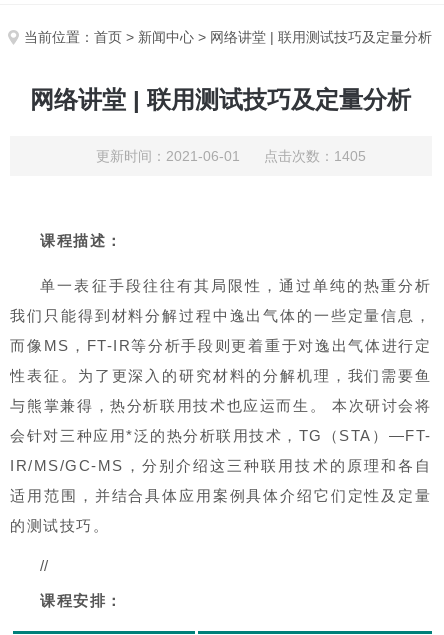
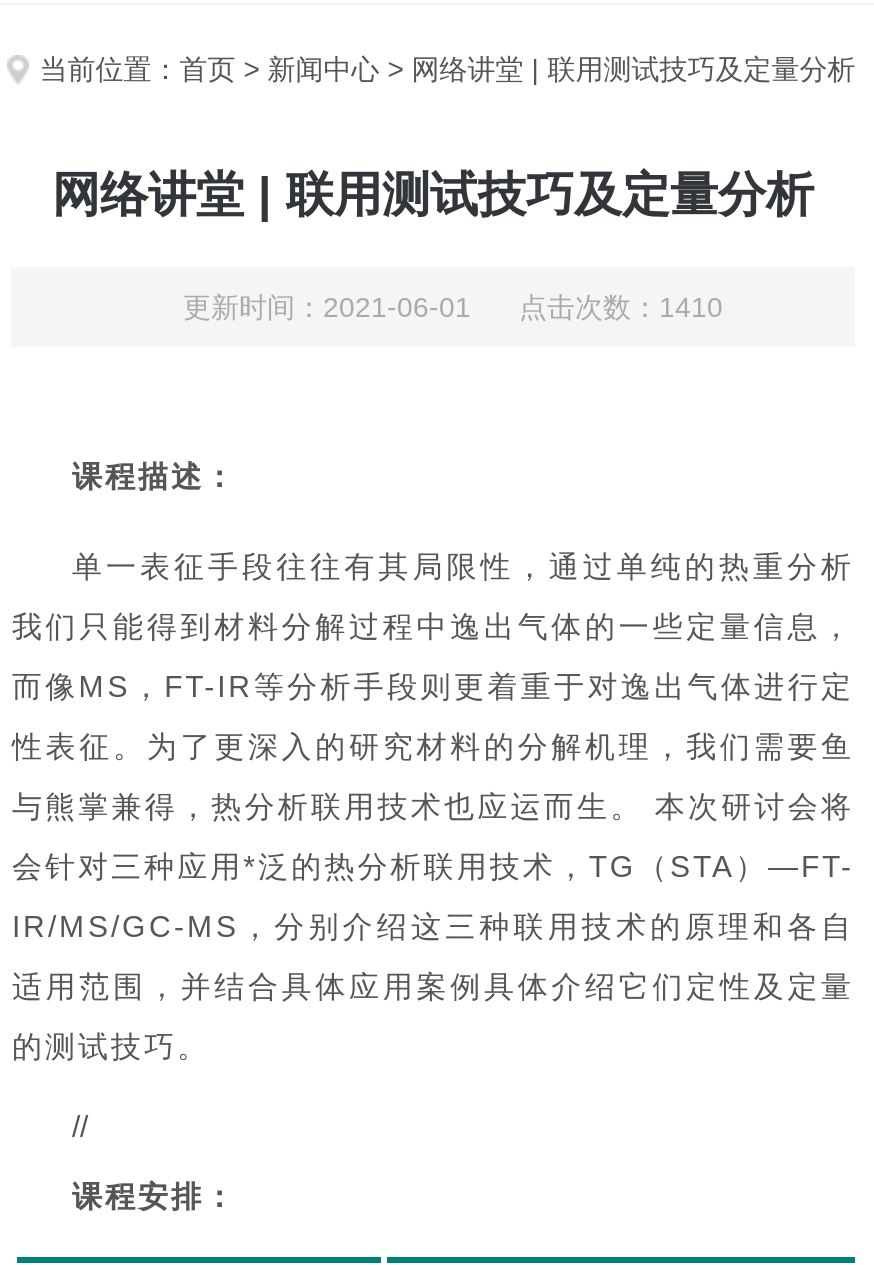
- 更新时间：2021-06-01 点击次数：1405
+ 更新时间：2021-06-01 点击次数：1410
